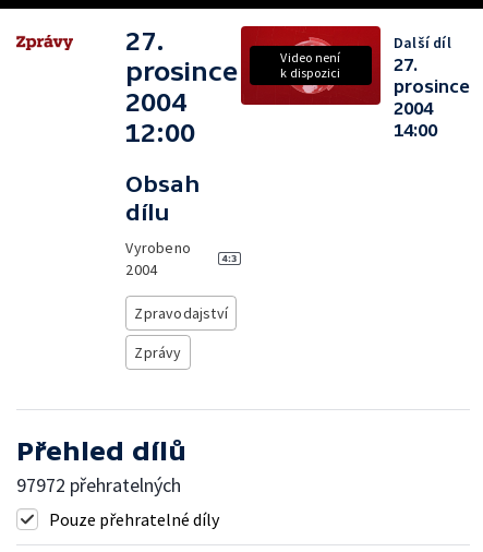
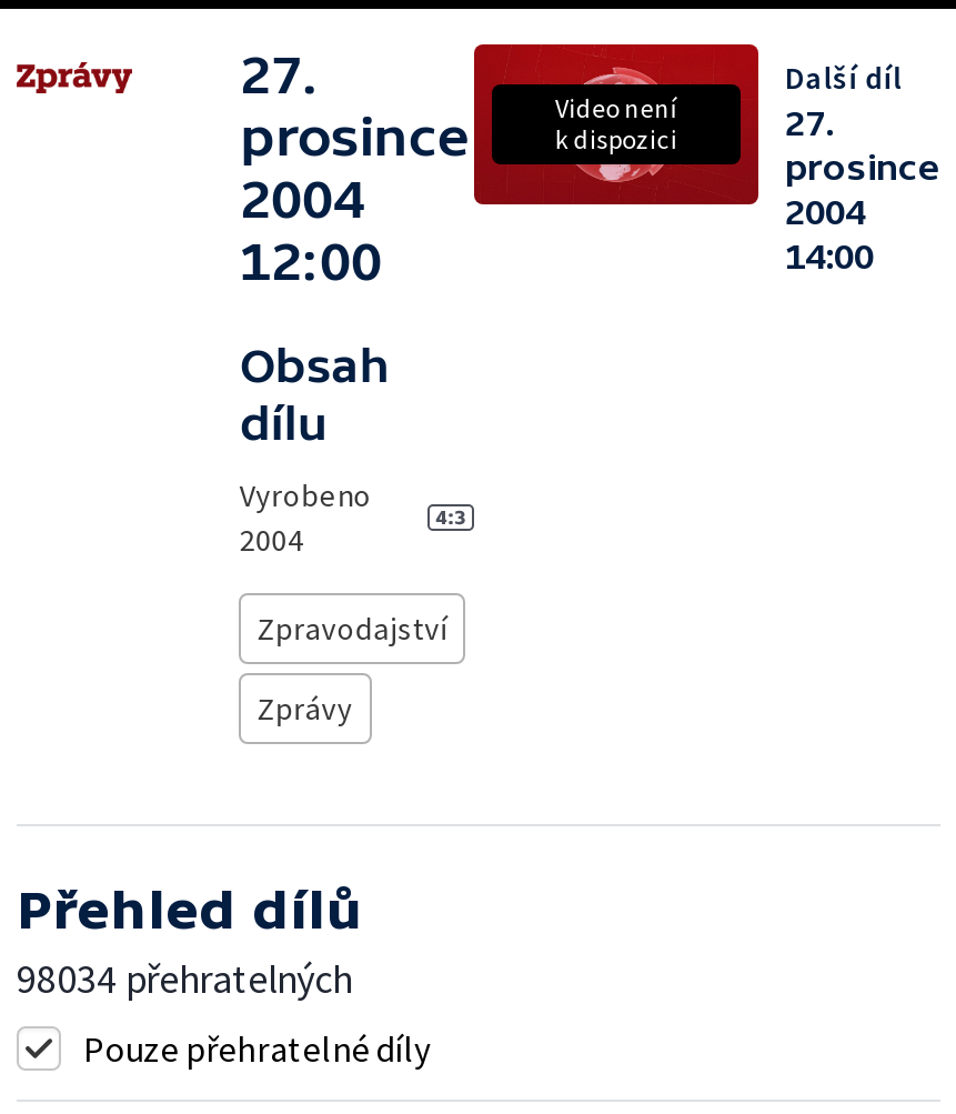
- 97972 přehratelných
+ 98034 přehratelných
